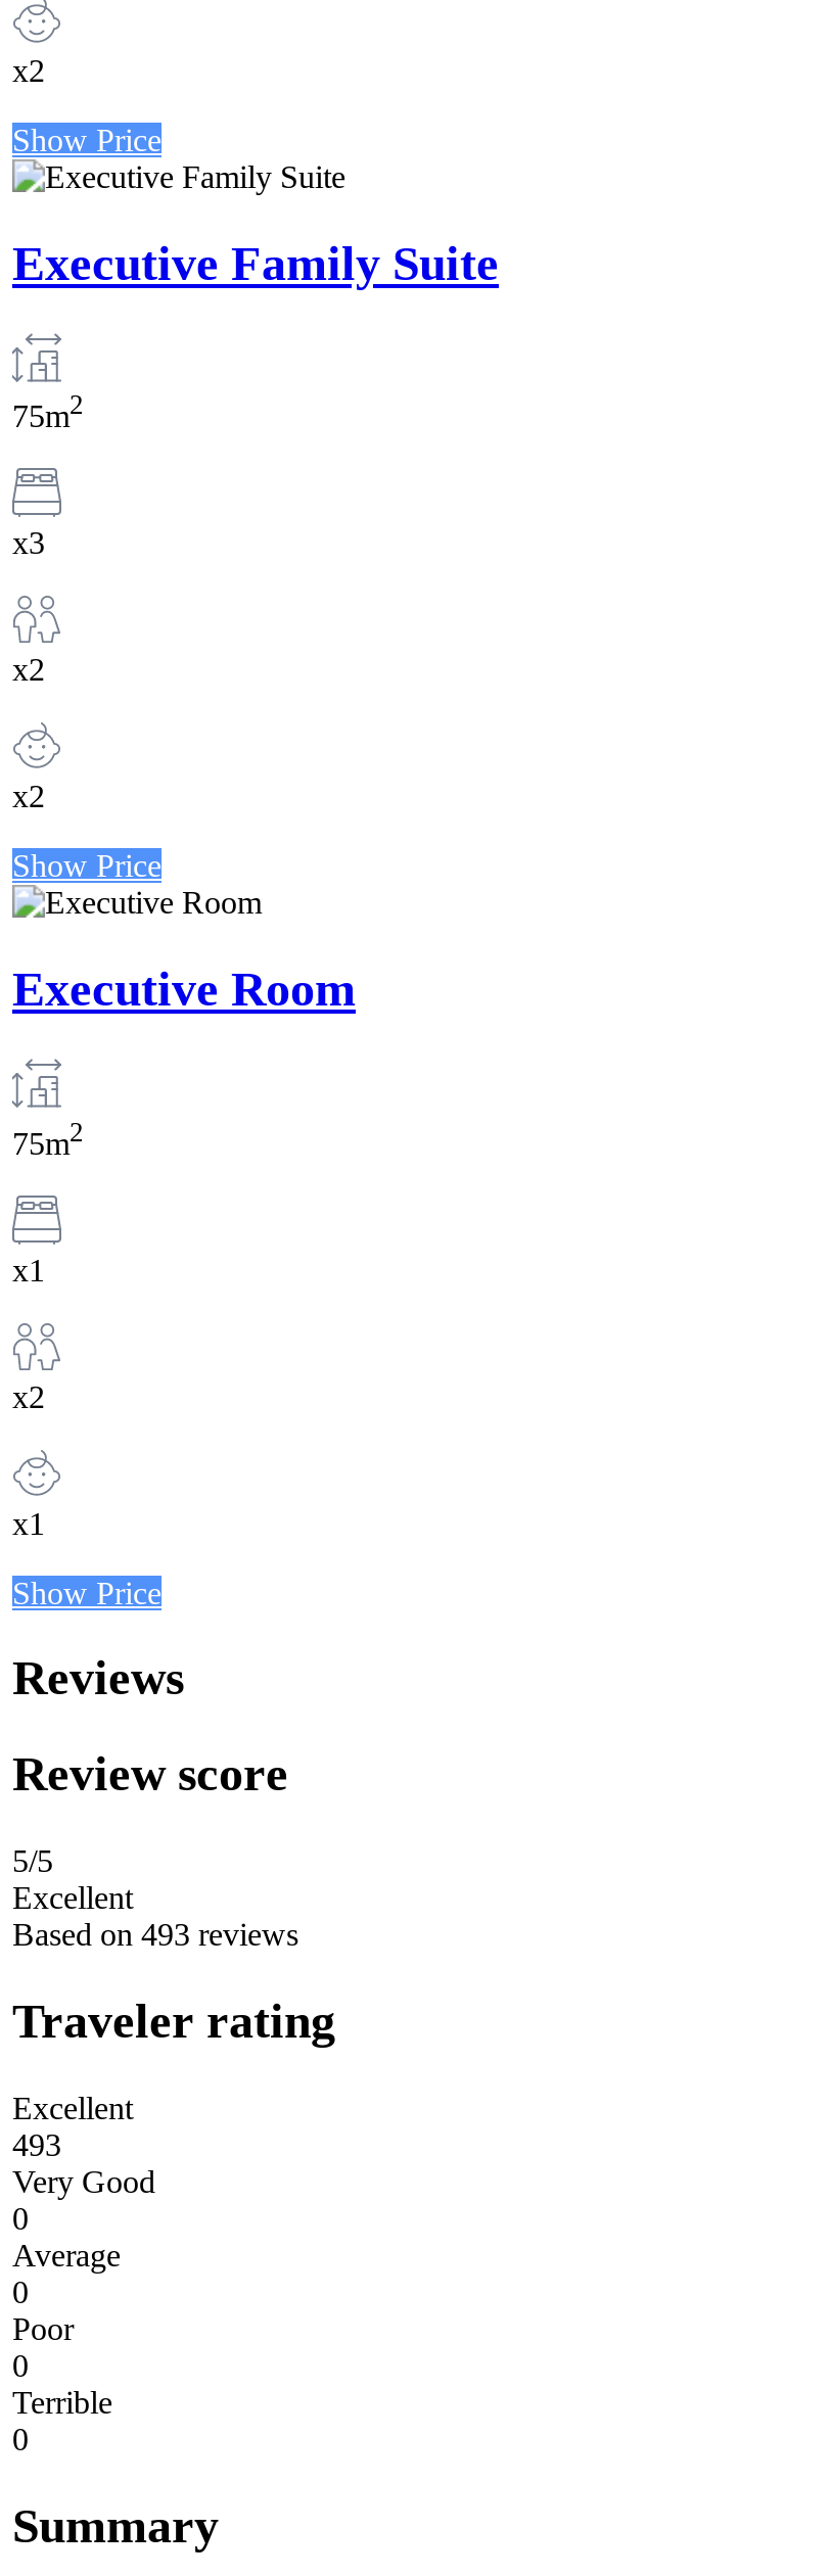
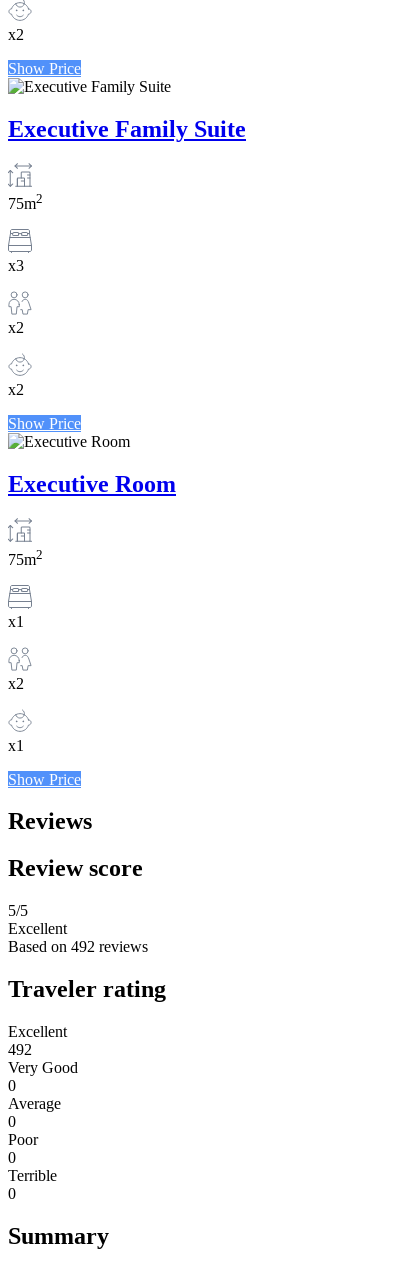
- Based on 493 reviews
+ Based on 492 reviews

- 493
+ 492
